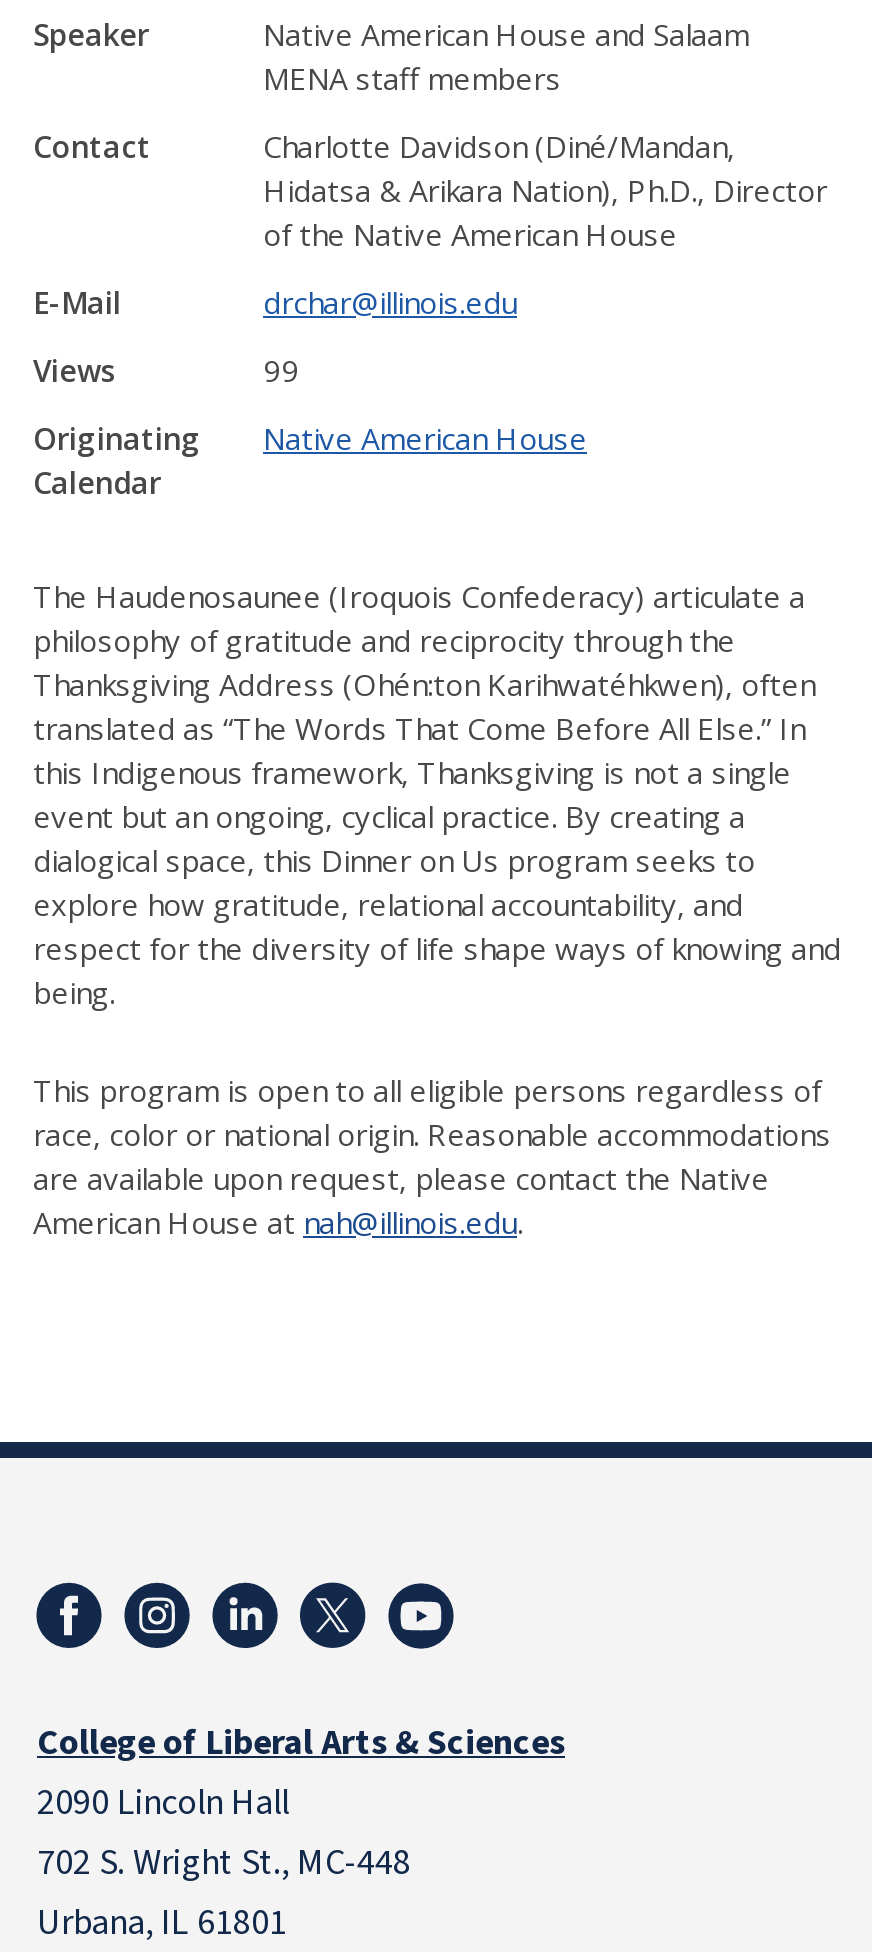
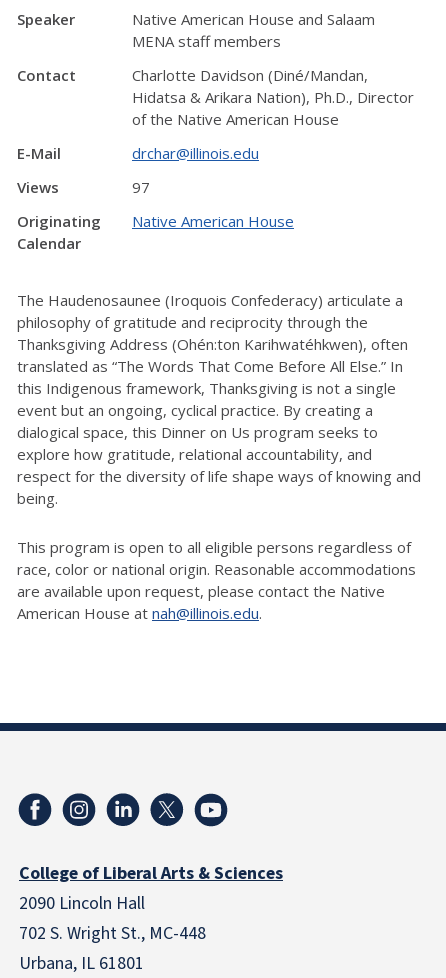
- 99
+ 97
